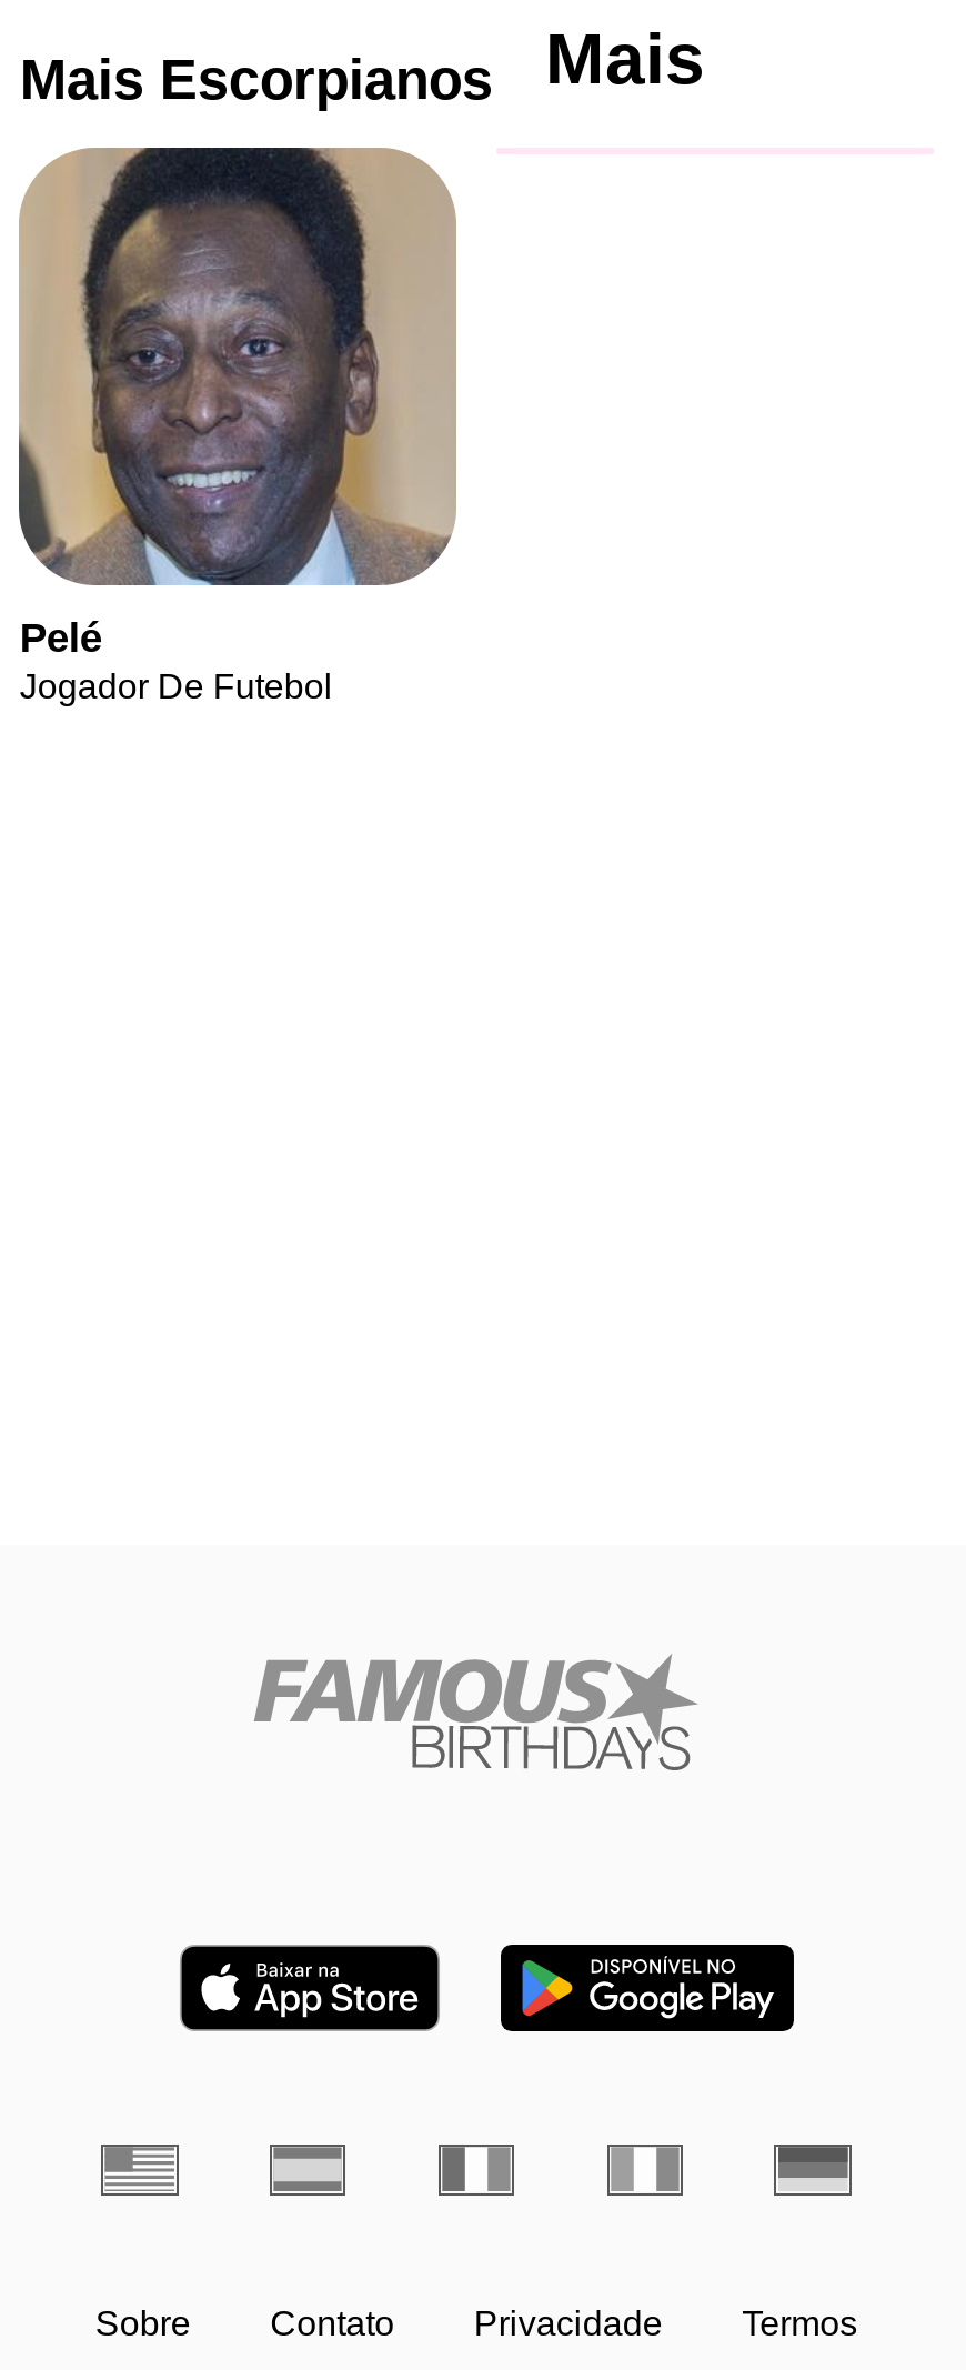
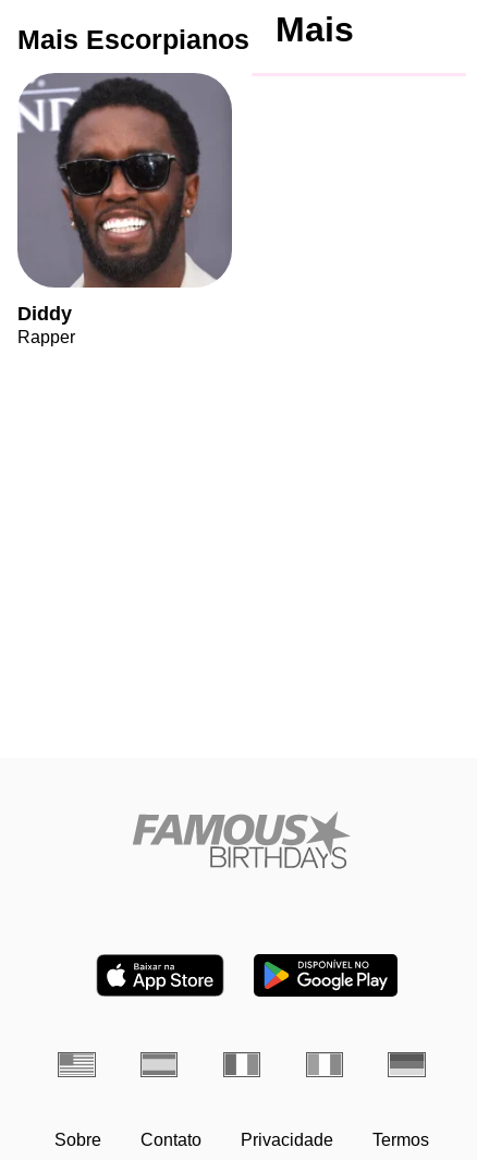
- [image]
- Pelé
- Jogador De Futebol
+ [image]
+ Diddy
+ Rapper
